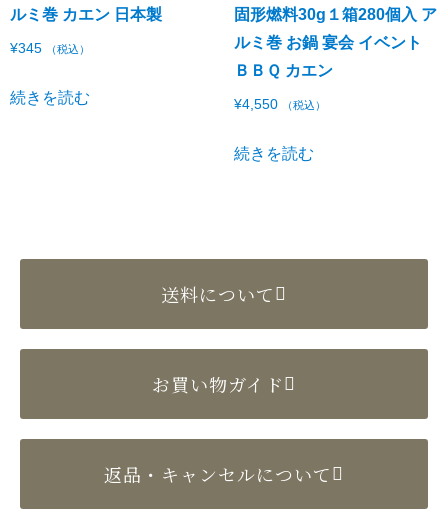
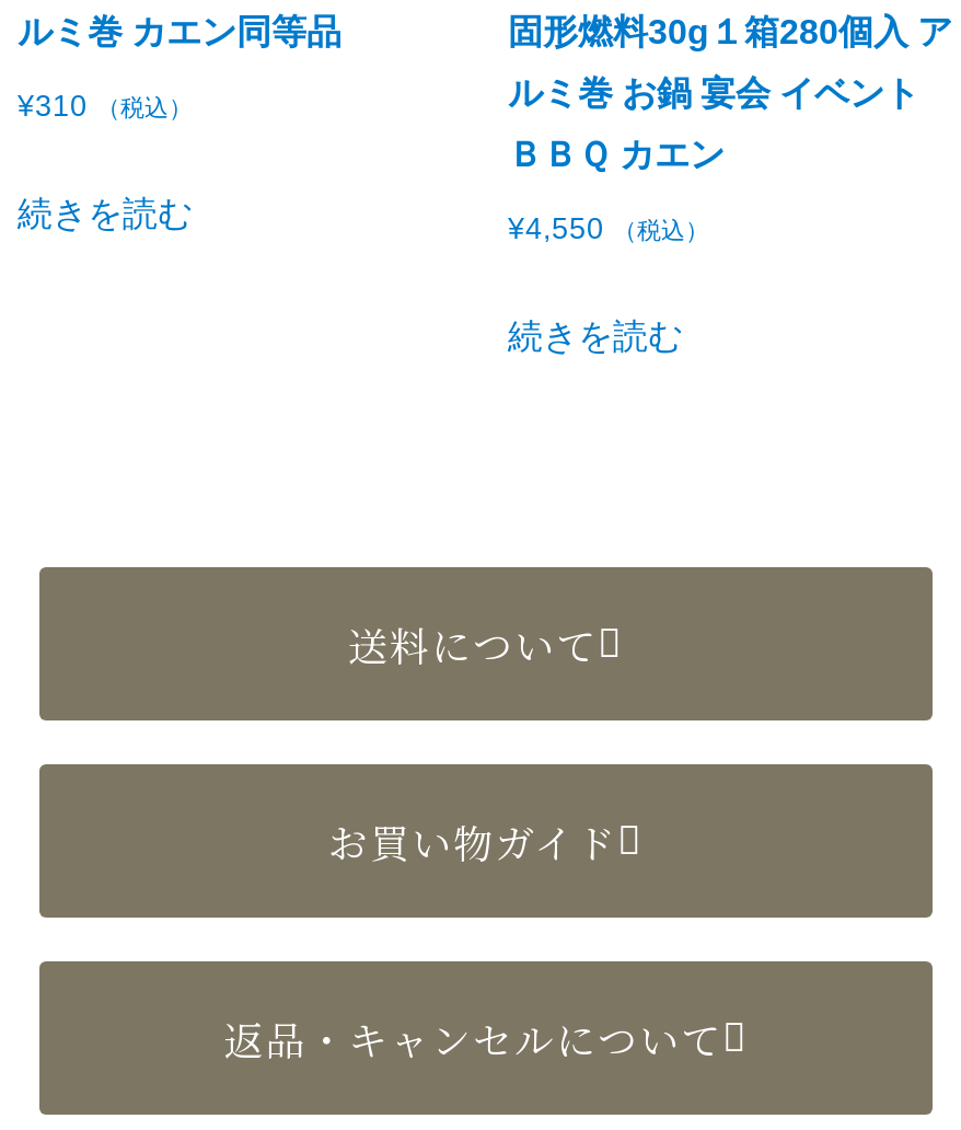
- ルミ巻 カエン 日本製
+ ルミ巻 カエン同等品

- ¥345 （税込）
+ ¥310 （税込）
